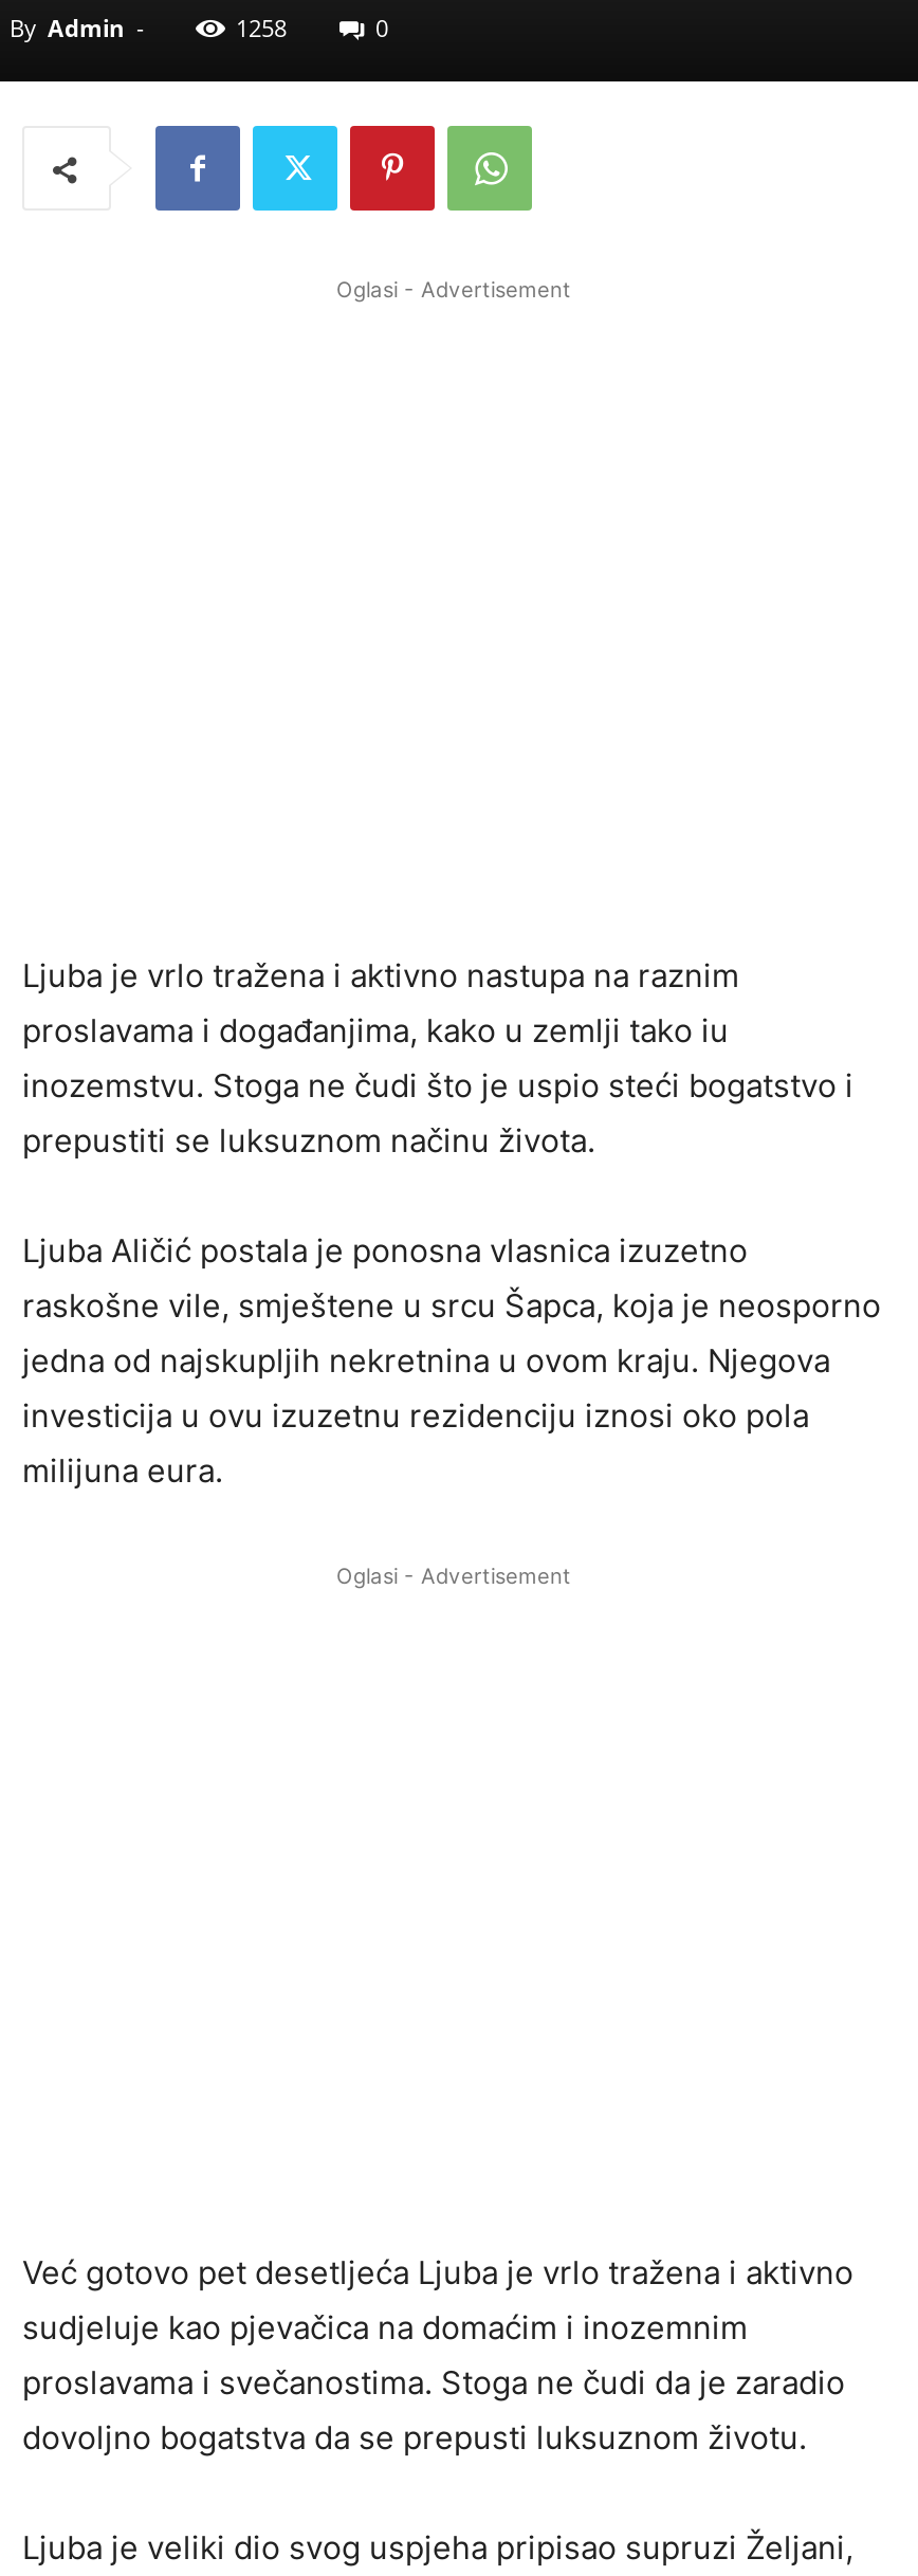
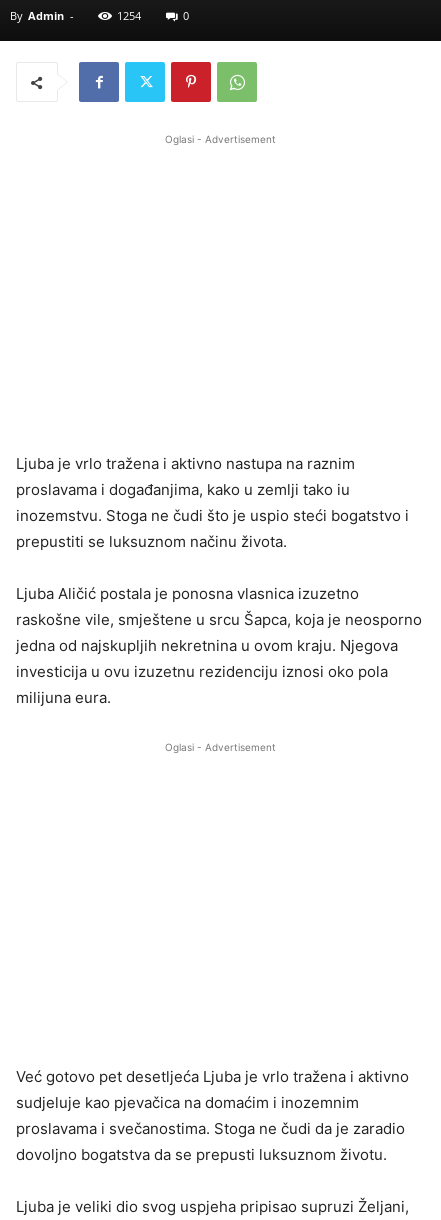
- 1258
+ 1254
